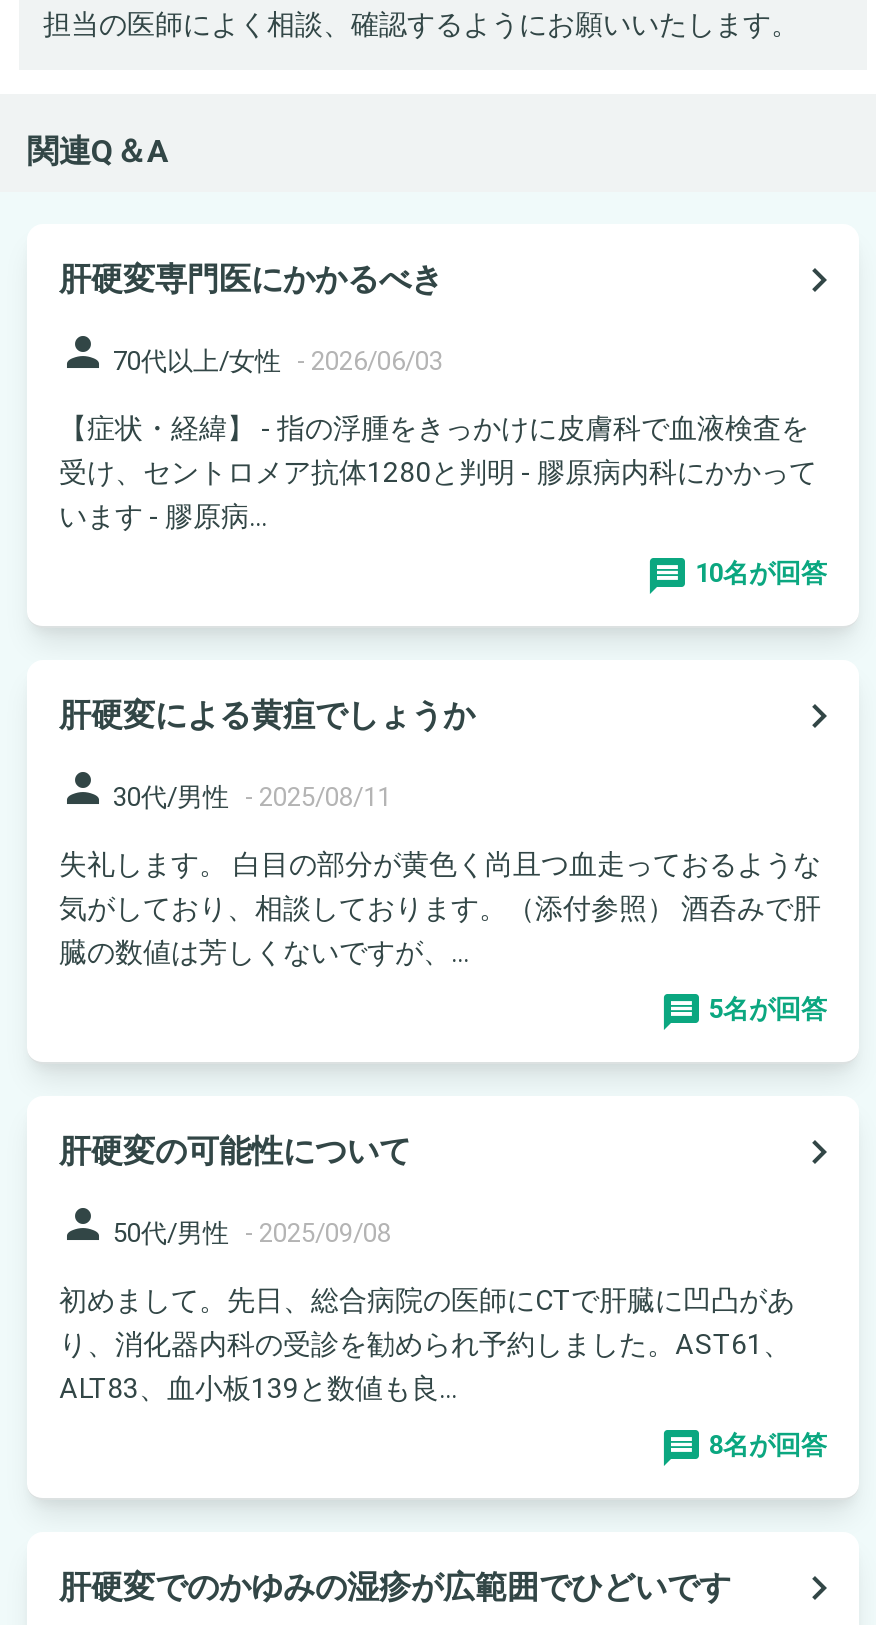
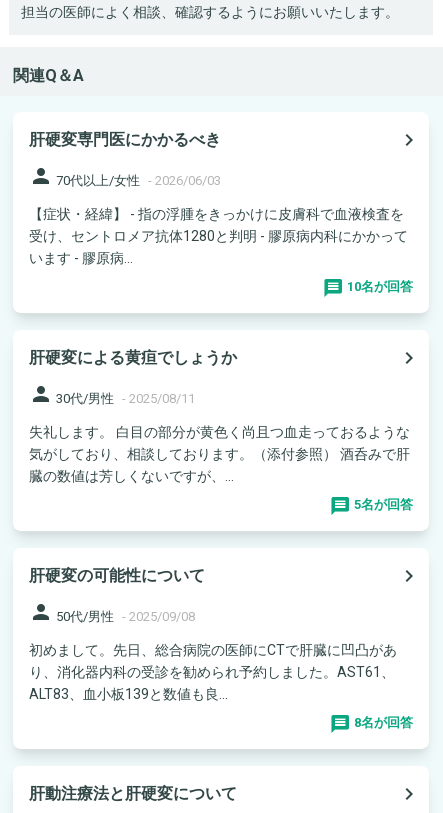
- 肝硬変でのかゆみの湿疹が広範囲でひどいです
+ 肝動注療法と肝硬変について
